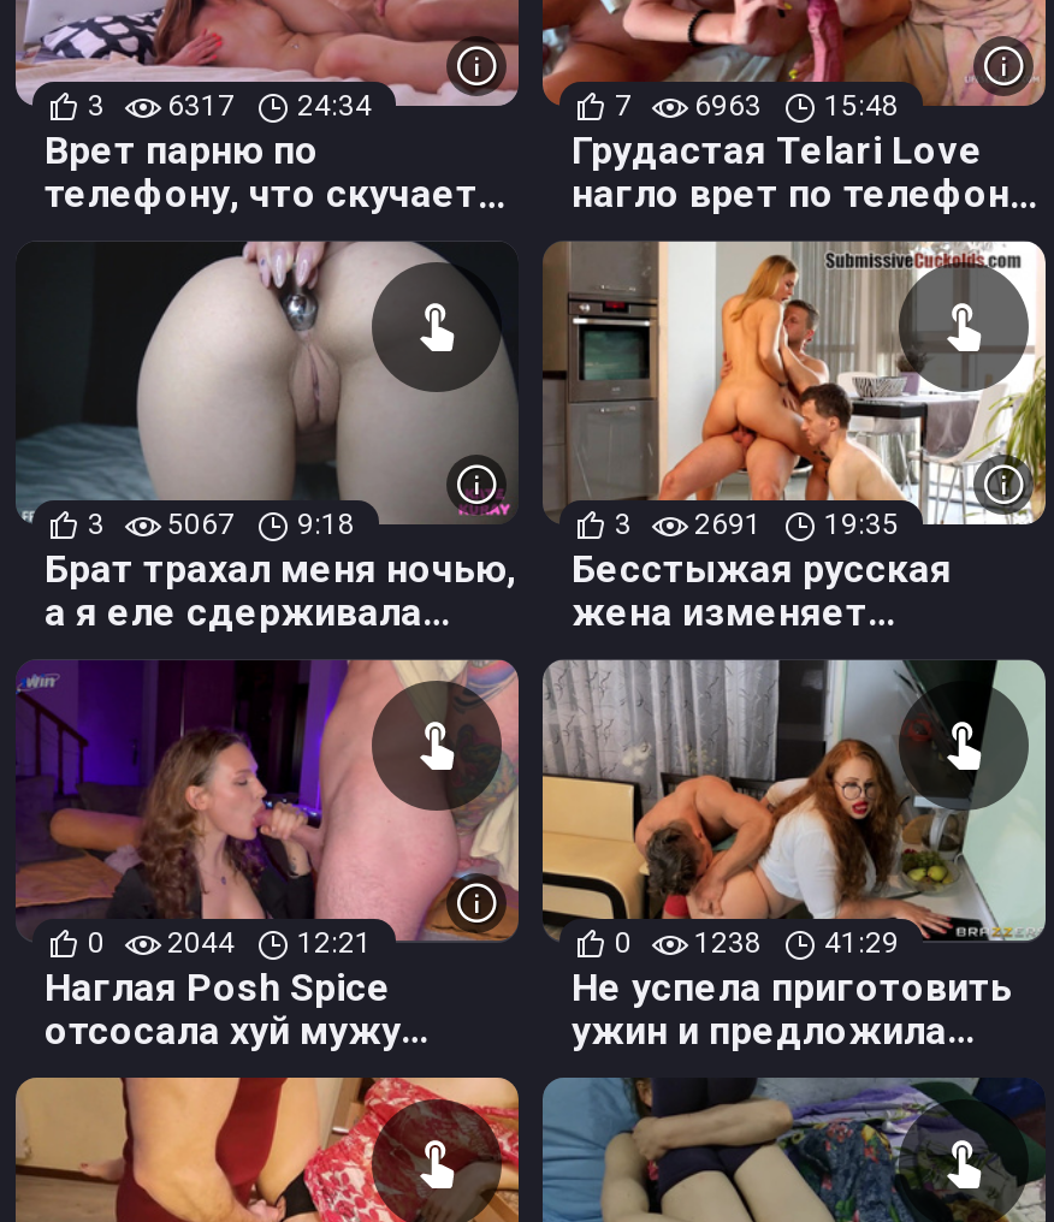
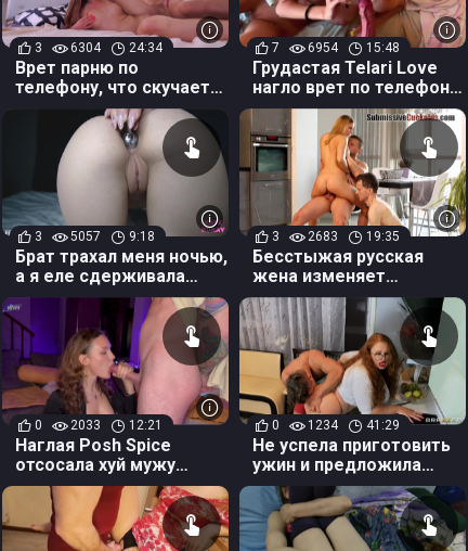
- 3 6317 24:34
+ 3 6304 24:34

- 7 6963 15:48
+ 7 6954 15:48

- 3 5067 9:18
+ 3 5057 9:18

- 3 2691 19:35
+ 3 2683 19:35

- 0 2044 12:21
+ 0 2033 12:21

- 0 1238 41:29
+ 0 1234 41:29
